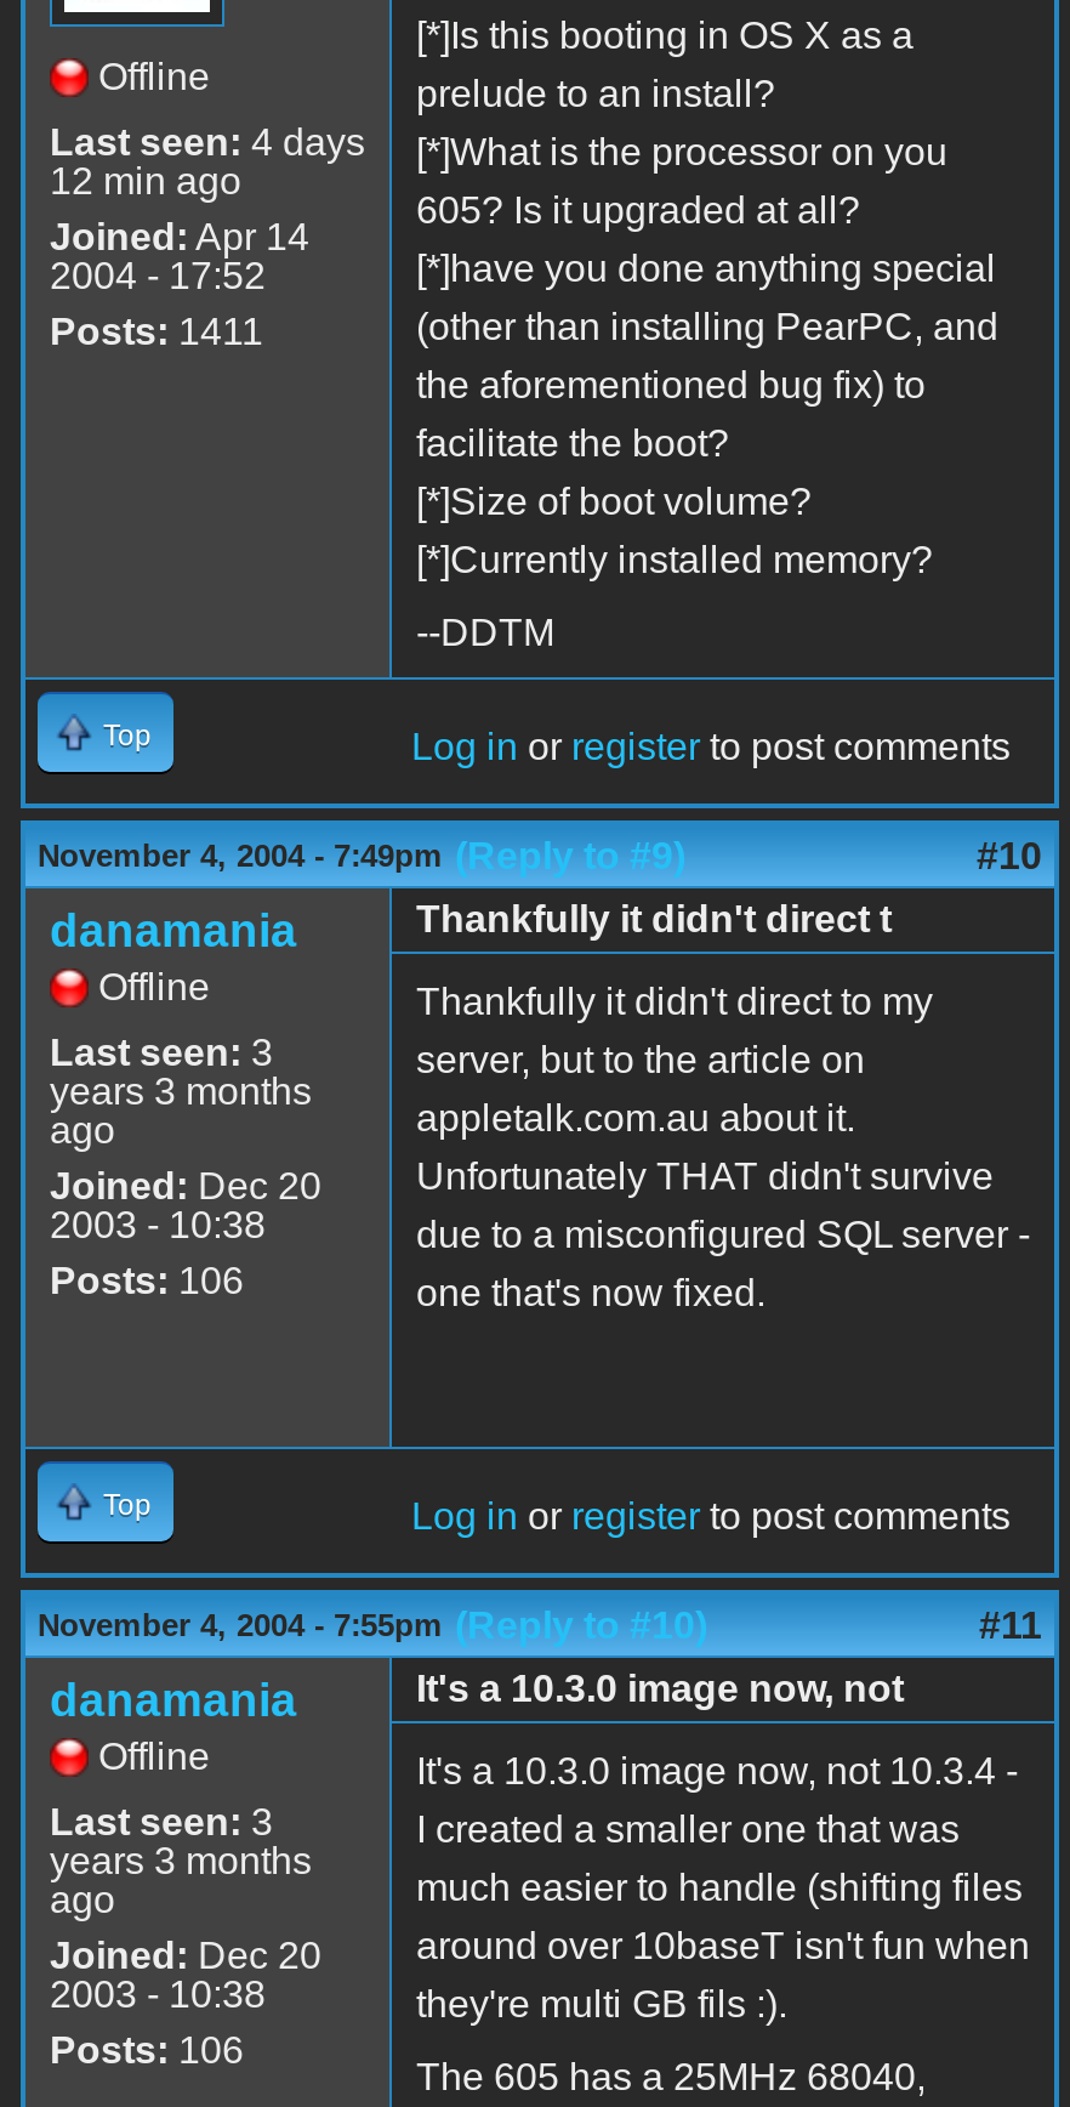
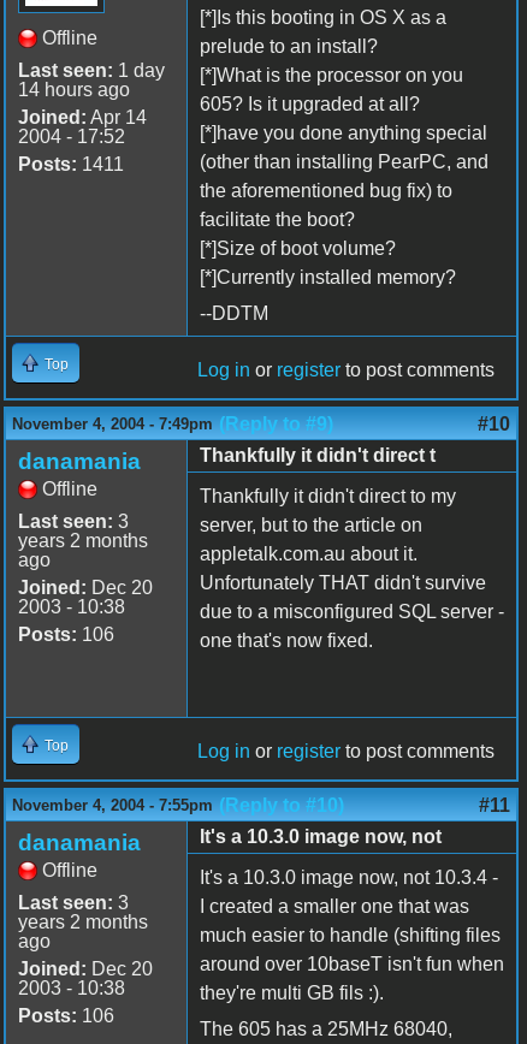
- Last seen: 4 days
+ Last seen: 1 day

- 12 min ago
+ 14 hours ago

- years 3 months
+ years 2 months

- years 3 months
+ years 2 months
